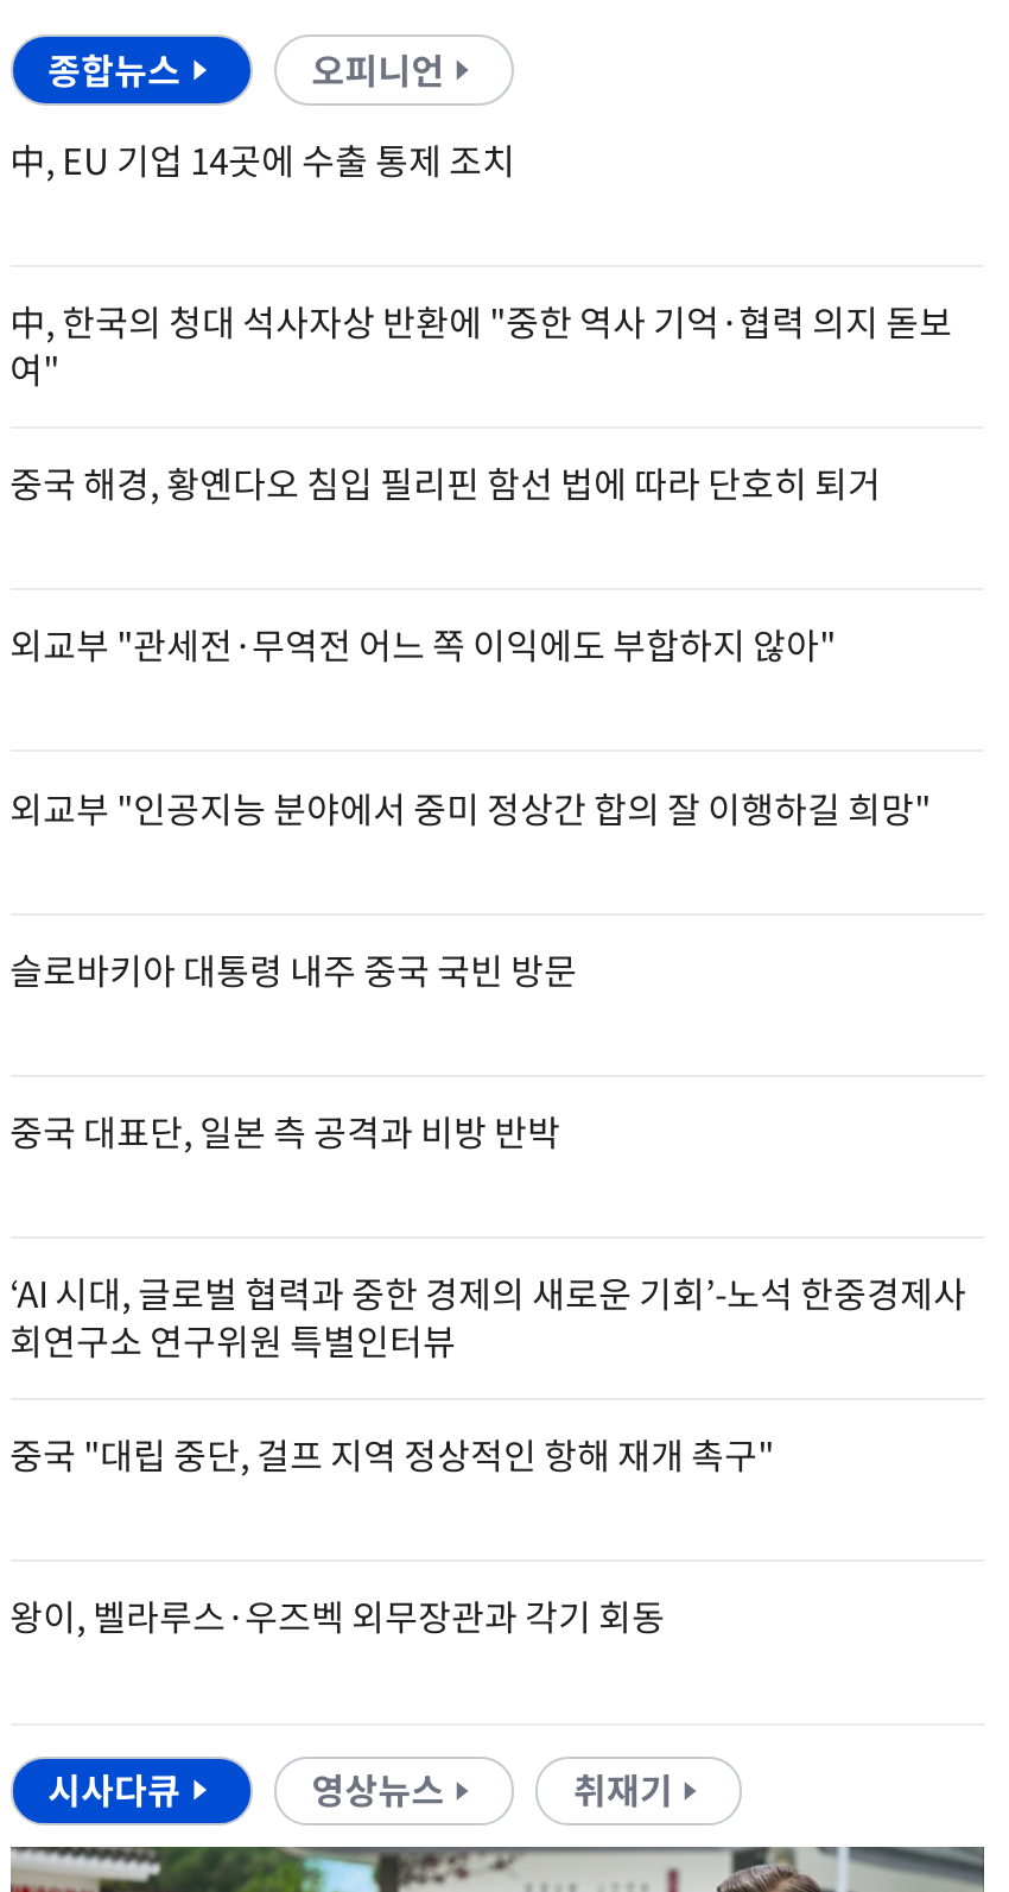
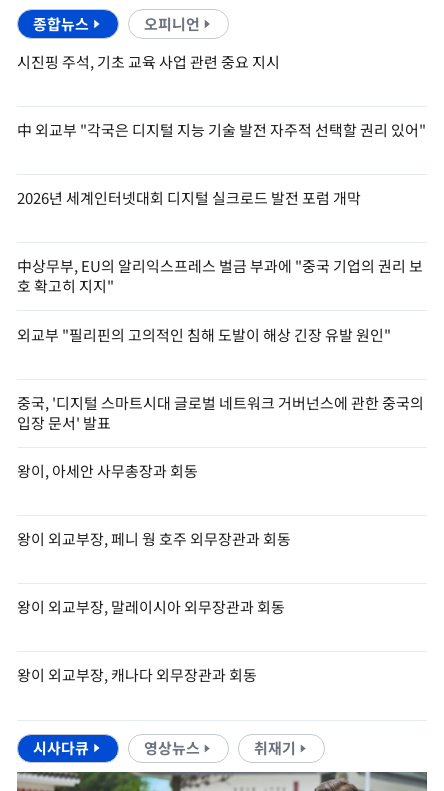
- 中, EU 기업 14곳에 수출 통제 조치
+ 시진핑 주석, 기초 교육 사업 관련 중요 지시

- 中, 한국의 청대 석사자상 반환에 "중한 역사 기억·협력 의지 돋보
- 여"
+ 中 외교부 "각국은 디지털 지능 기술 발전 자주적 선택할 권리 있어"

- 중국 해경, 황옌다오 침입 필리핀 함선 법에 따라 단호히 퇴거
+ 2026년 세계인터넷대회 디지털 실크로드 발전 포럼 개막

- 외교부 "관세전·무역전 어느 쪽 이익에도 부합하지 않아"
+ 中상무부, EU의 알리익스프레스 벌금 부과에 "중국 기업의 권리 보
+ 호 확고히 지지"

- 외교부 "인공지능 분야에서 중미 정상간 합의 잘 이행하길 희망"
+ 외교부 "필리핀의 고의적인 침해 도발이 해상 긴장 유발 원인"

- 슬로바키아 대통령 내주 중국 국빈 방문
+ 중국, '디지털 스마트시대 글로벌 네트워크 거버넌스에 관한 중국의
+ 입장 문서' 발표

- 중국 대표단, 일본 측 공격과 비방 반박
+ 왕이, 아세안 사무총장과 회동

- ‘AI 시대, 글로벌 협력과 중한 경제의 새로운 기회’-노석 한중경제사
- 회연구소 연구위원 특별인터뷰
+ 왕이 외교부장, 페니 웡 호주 외무장관과 회동

- 중국 "대립 중단, 걸프 지역 정상적인 항해 재개 촉구"
+ 왕이 외교부장, 말레이시아 외무장관과 회동

- 왕이, 벨라루스·우즈벡 외무장관과 각기 회동
+ 왕이 외교부장, 캐나다 외무장관과 회동
